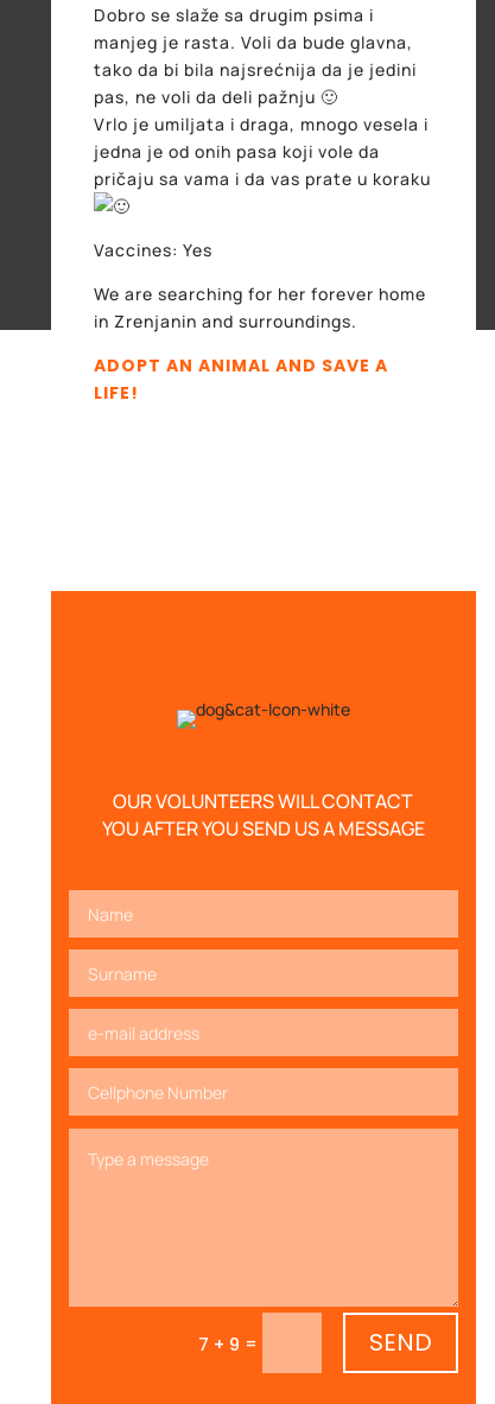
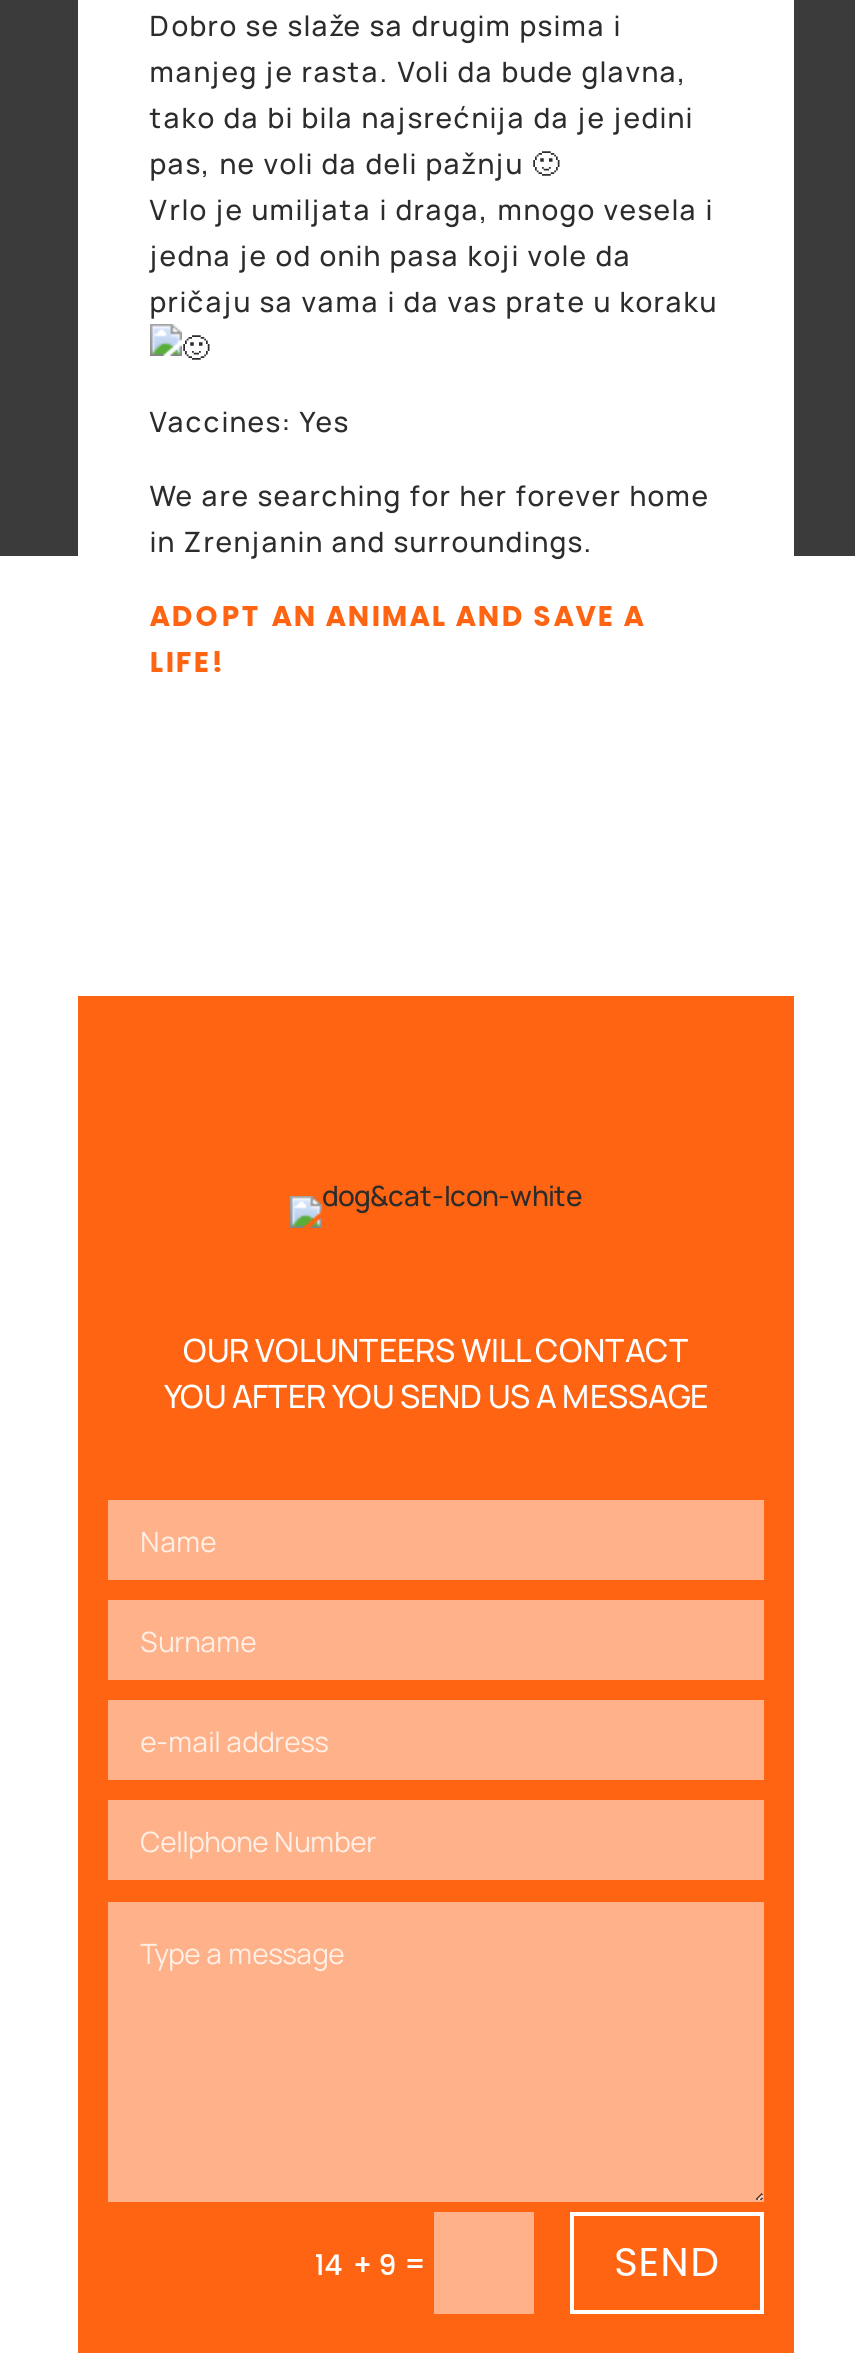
- 7 + 9 =
+ 14 + 9 =
